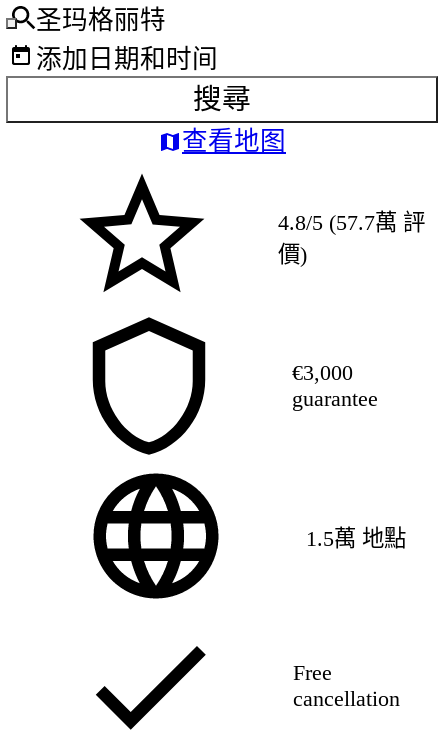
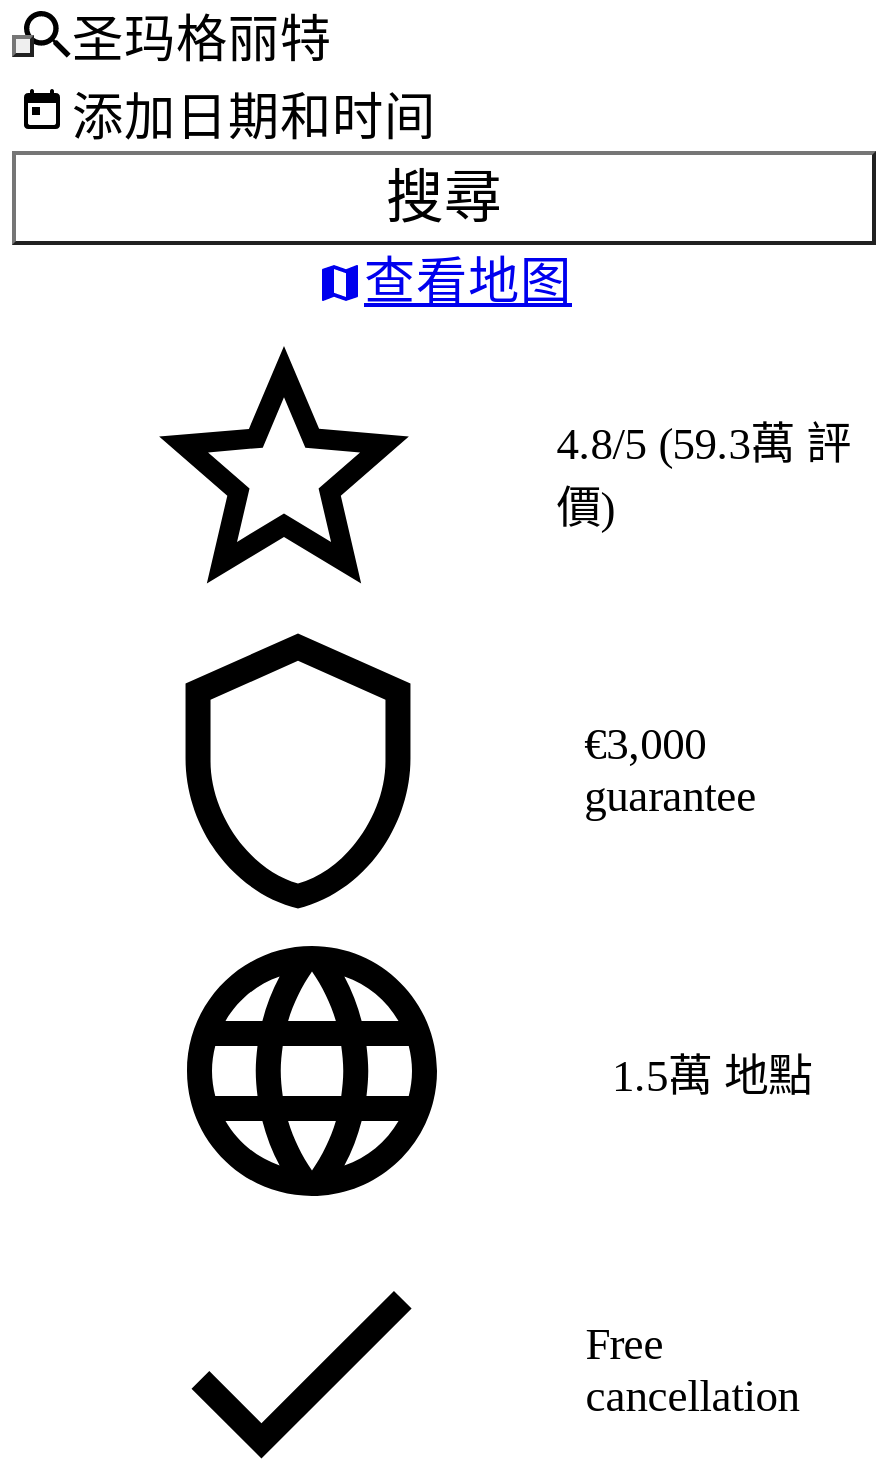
- 4.8/5 (57.7萬 評
+ 4.8/5 (59.3萬 評
